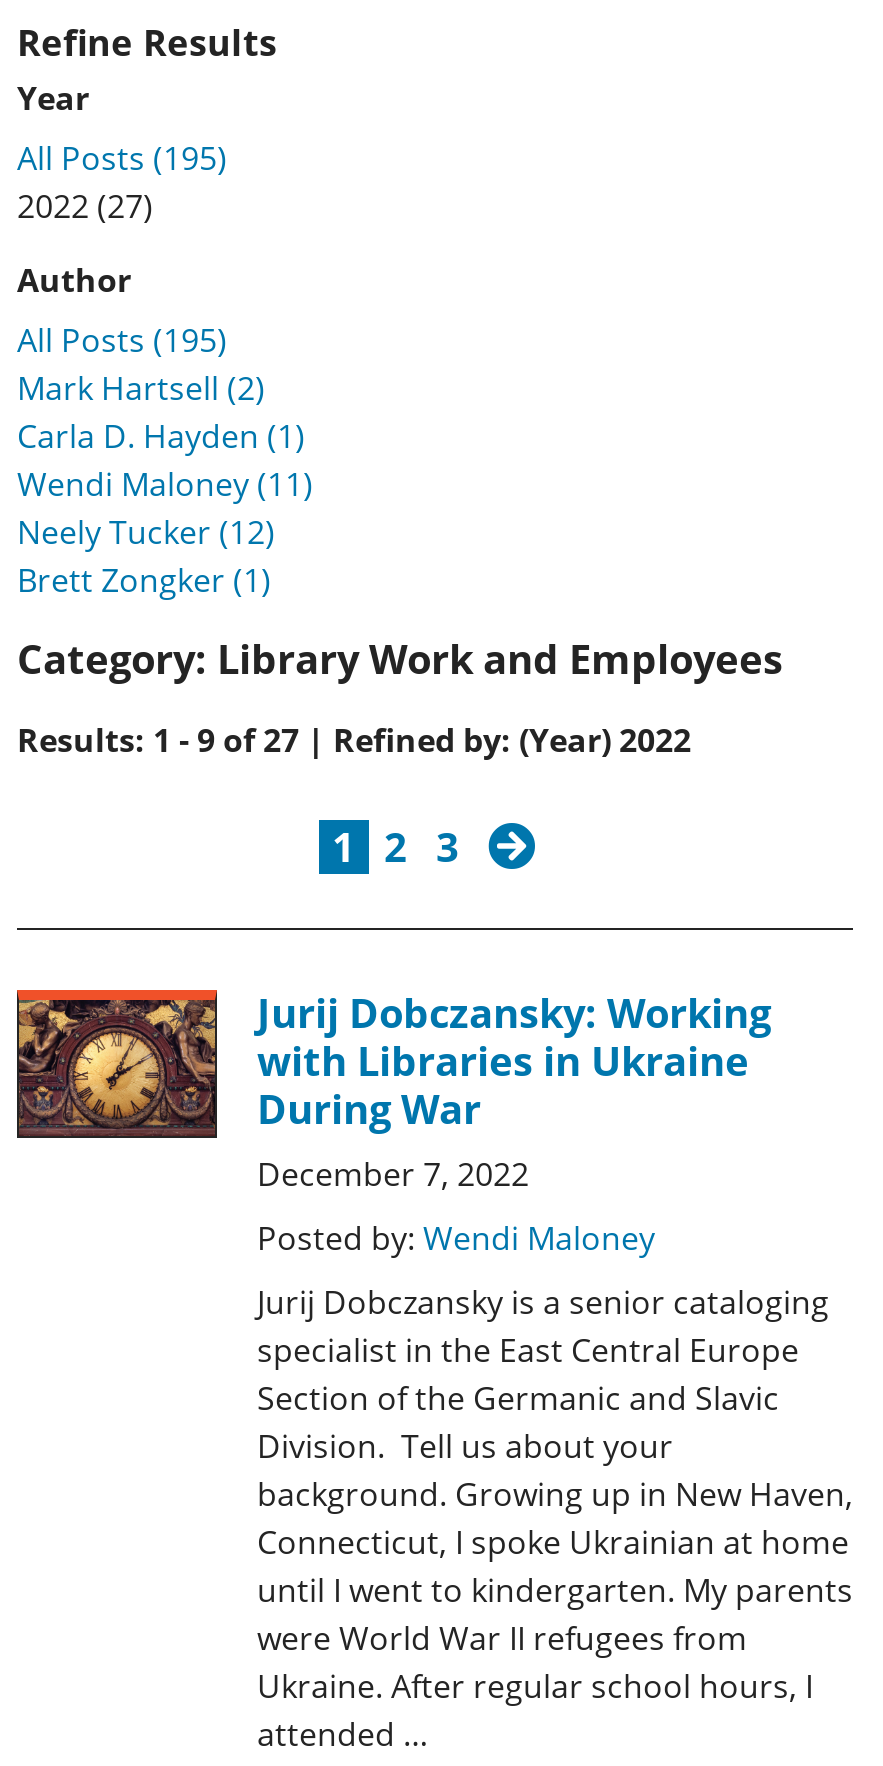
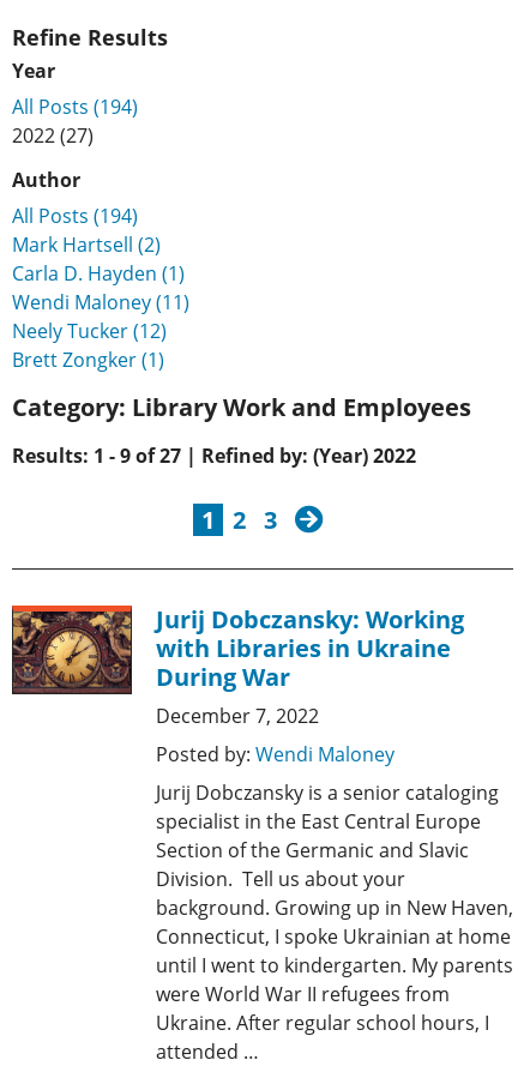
- All Posts (195)
+ All Posts (194)

- All Posts (195)
+ All Posts (194)
